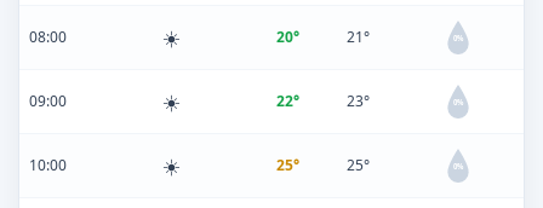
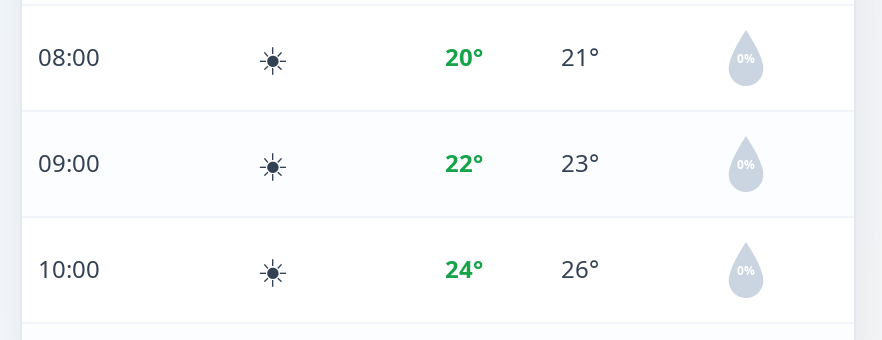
- 25°
+ 24°

- 25°
+ 26°
